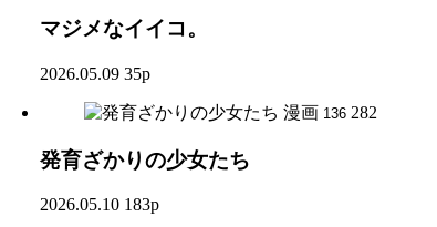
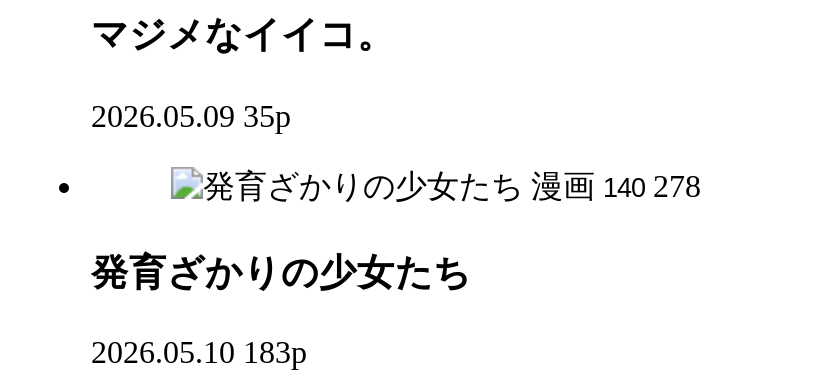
- 漫画 136 282
+ 漫画 140 278
